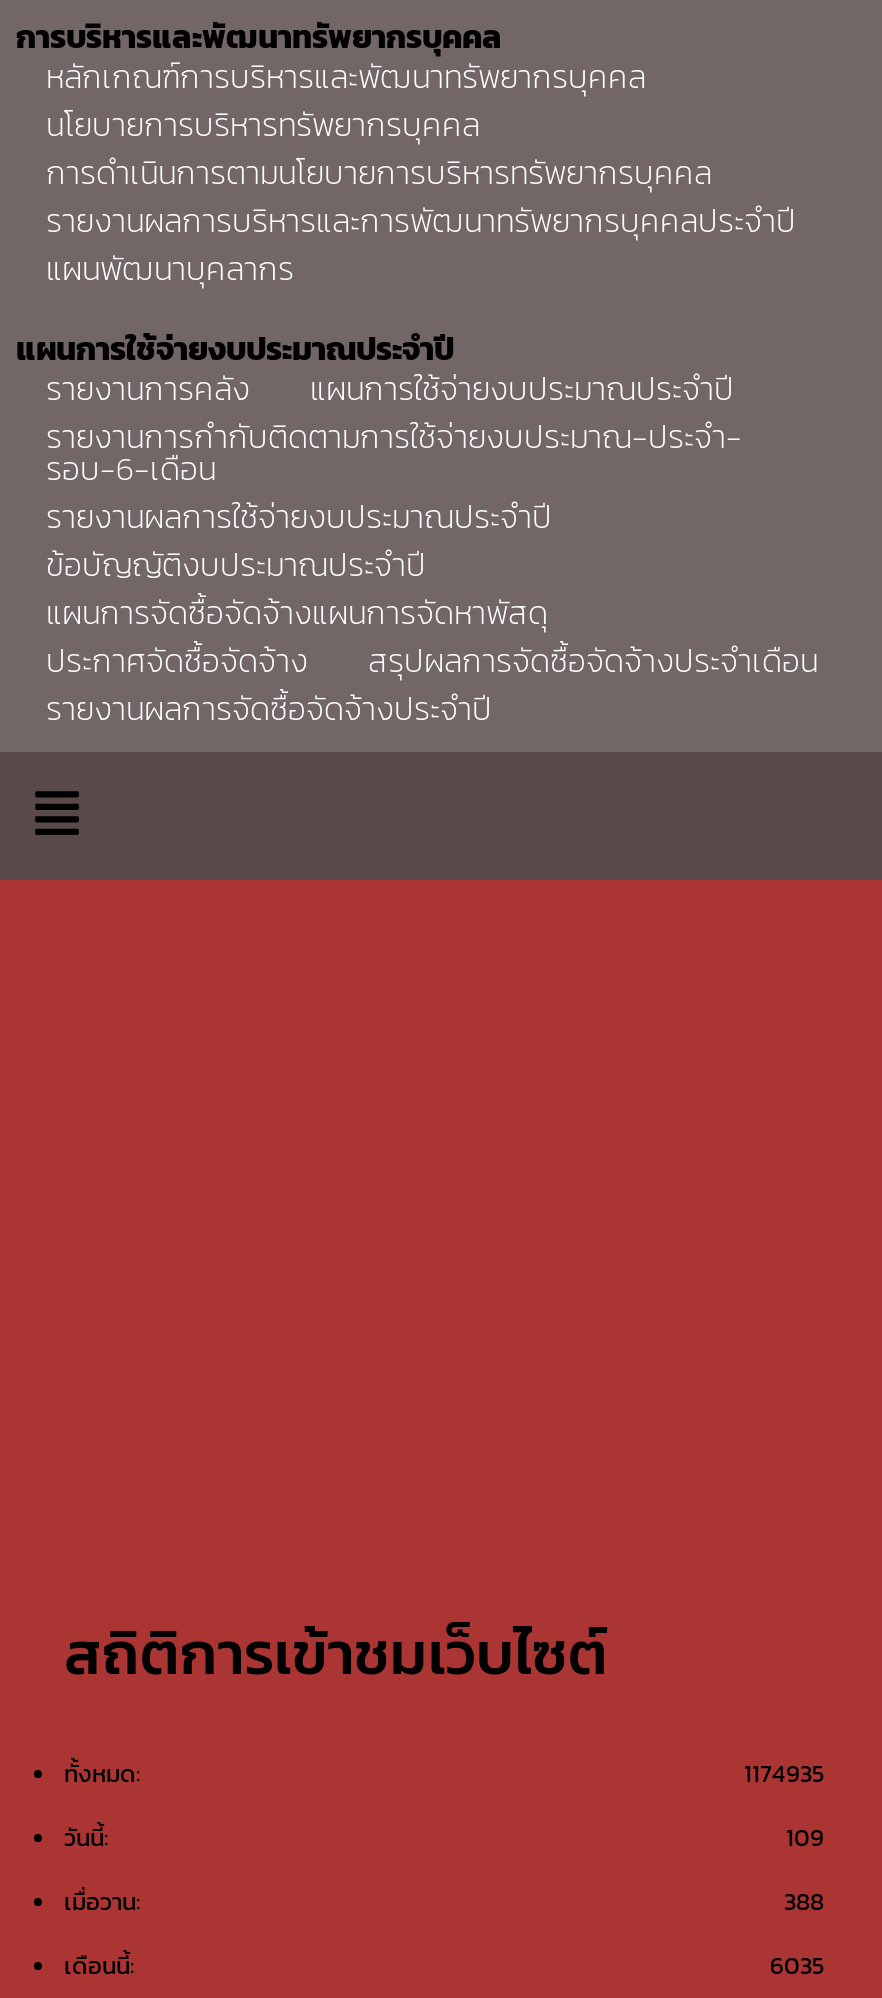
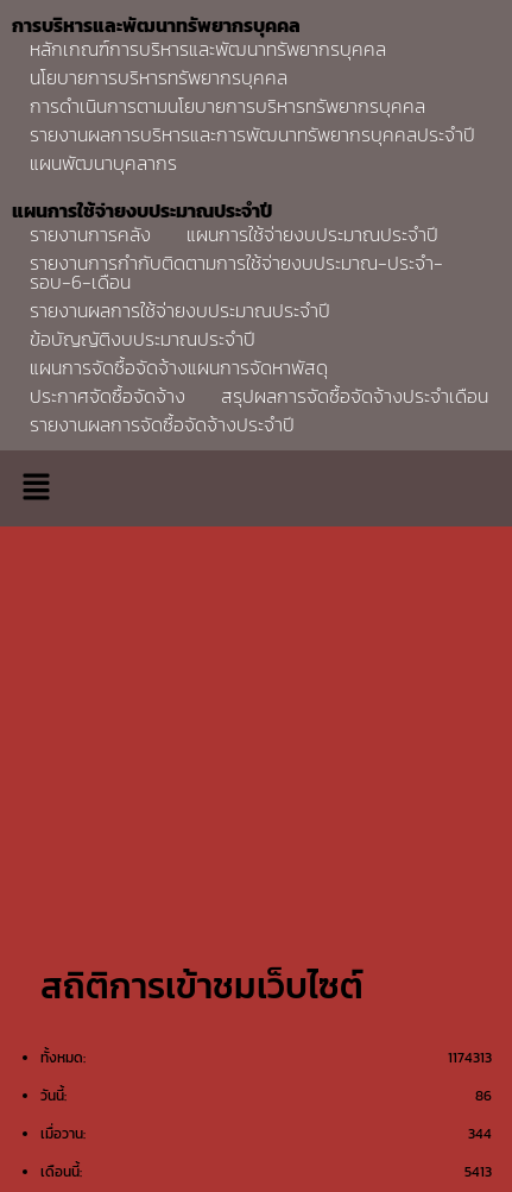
- 1174935
+ 1174313

- 109
+ 86

- 388
+ 344

- 6035
+ 5413
